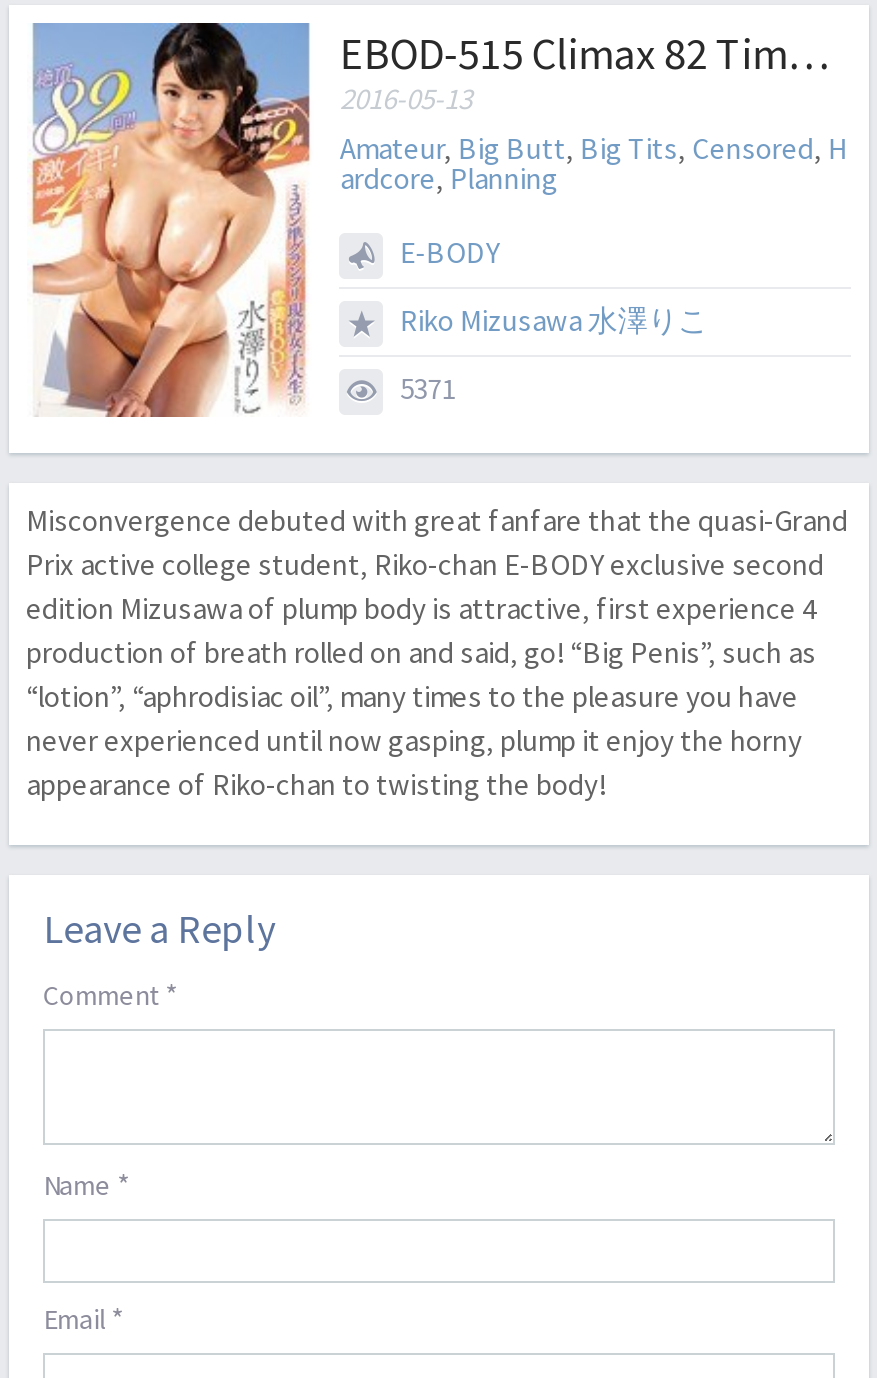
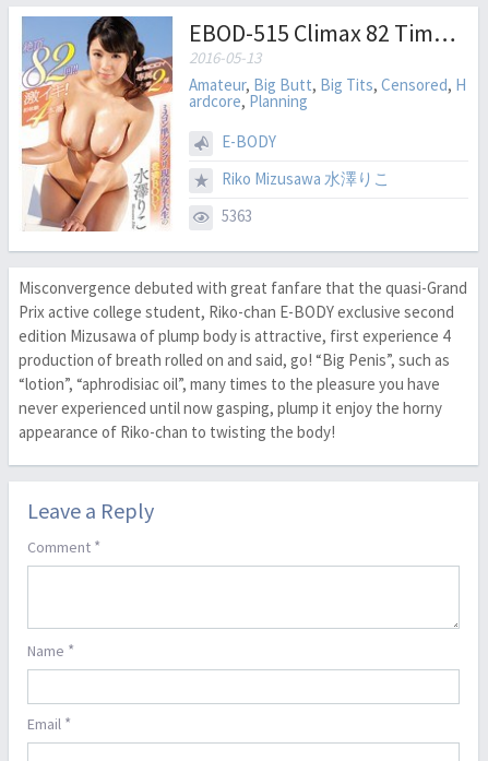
- 5371
+ 5363
